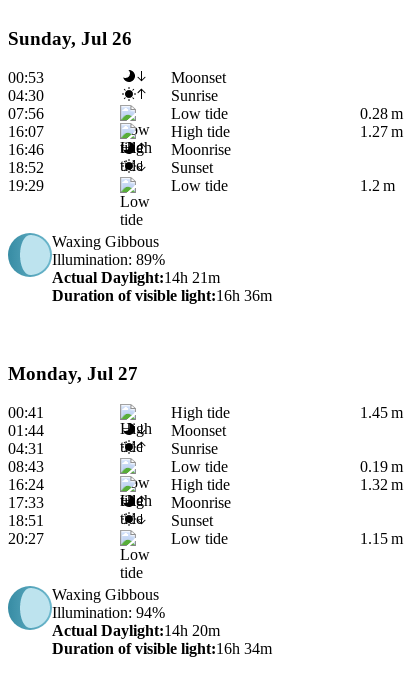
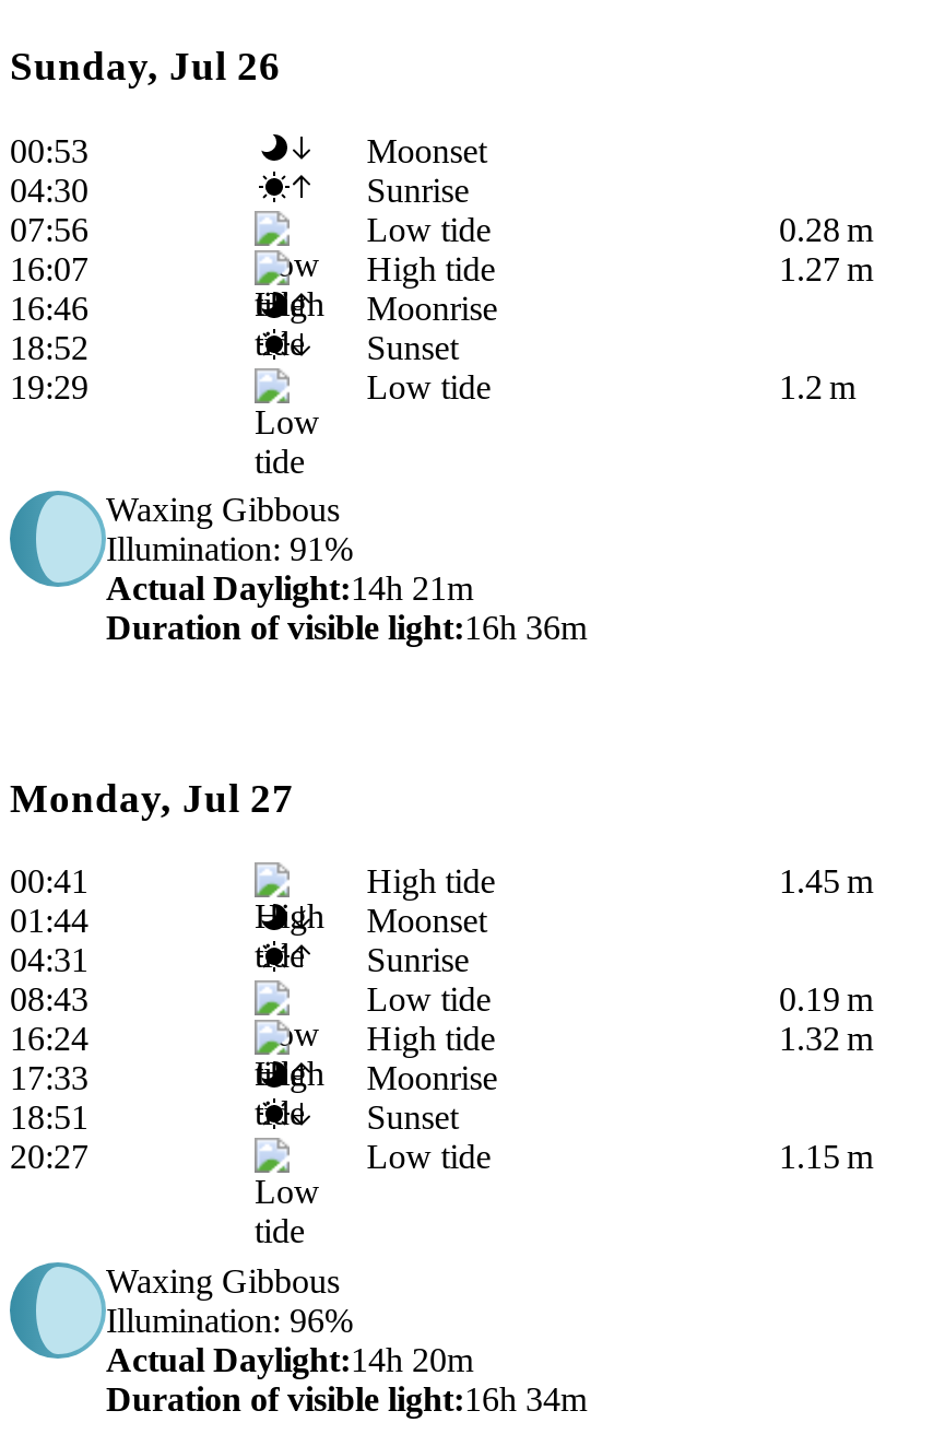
- Illumination: 89%
+ Illumination: 91%

- Illumination: 94%
+ Illumination: 96%
